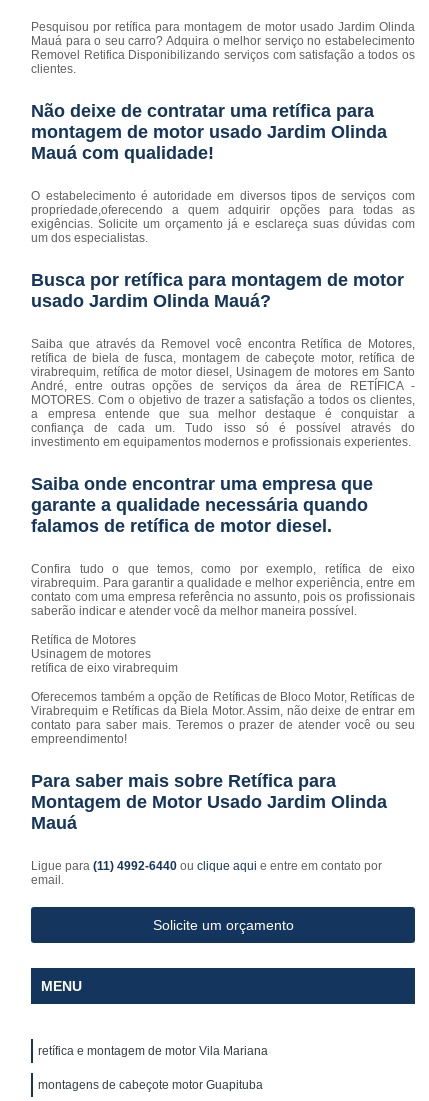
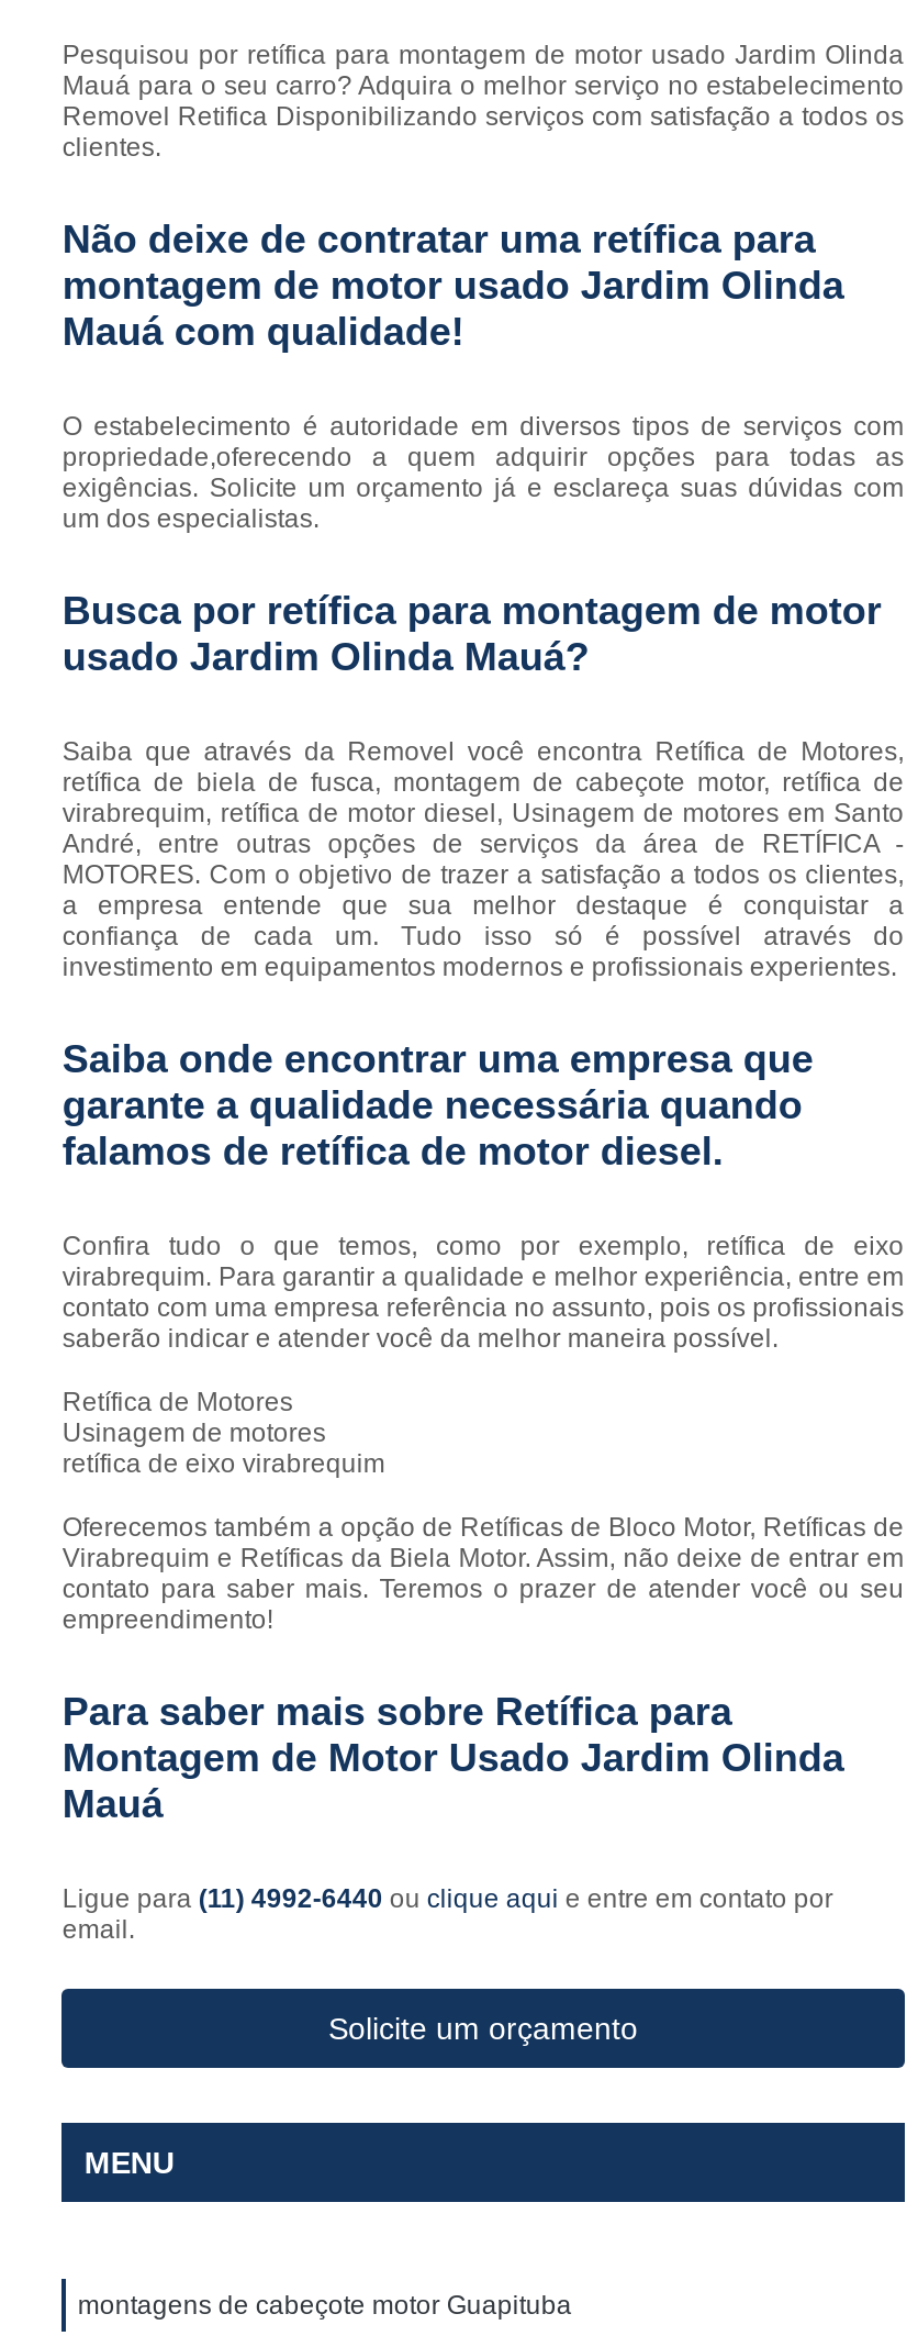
- retífica e montagem de motor Vila Mariana
